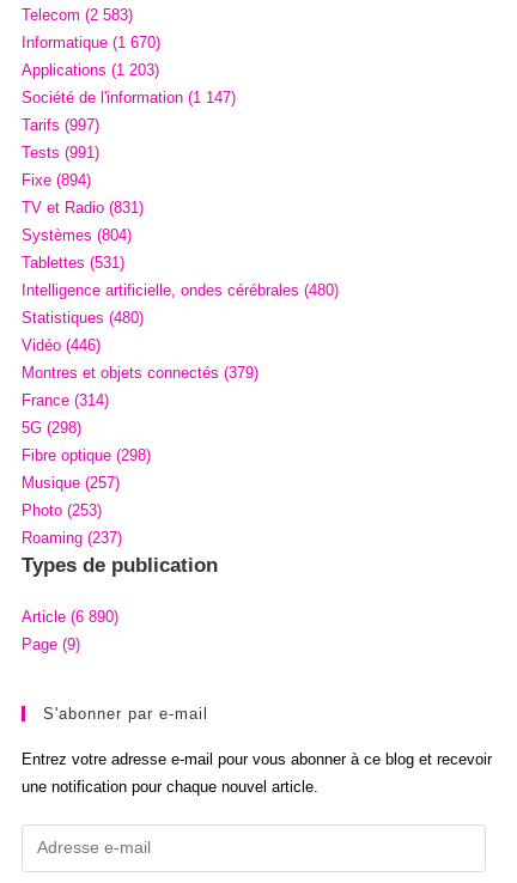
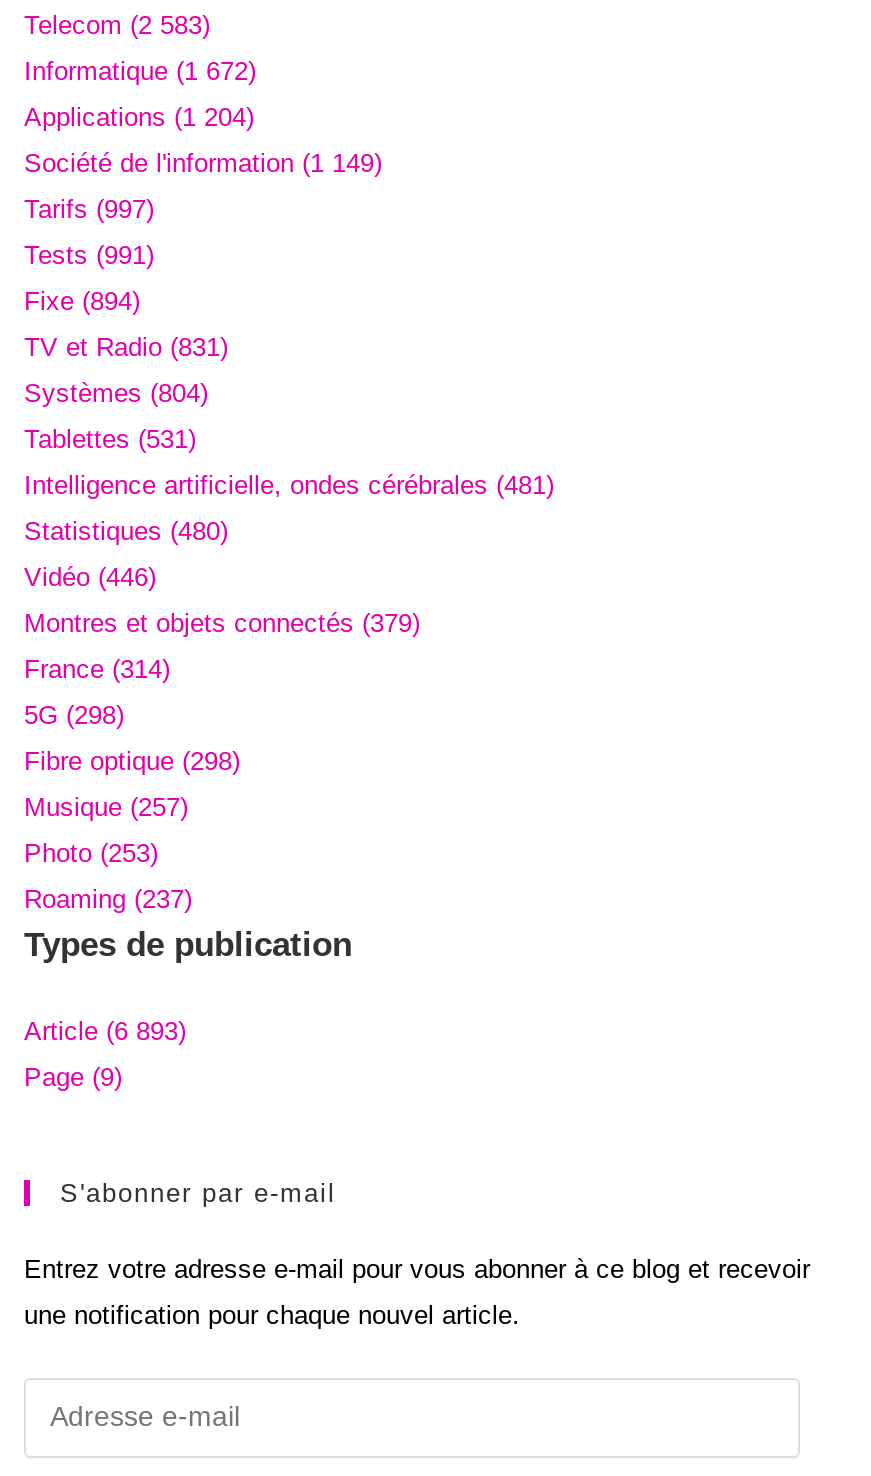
- Informatique (1 670)
+ Informatique (1 672)

- Applications (1 203)
+ Applications (1 204)

- Société de l'information (1 147)
+ Société de l'information (1 149)

- Intelligence artificielle, ondes cérébrales (480)
+ Intelligence artificielle, ondes cérébrales (481)

- Article (6 890)
+ Article (6 893)
